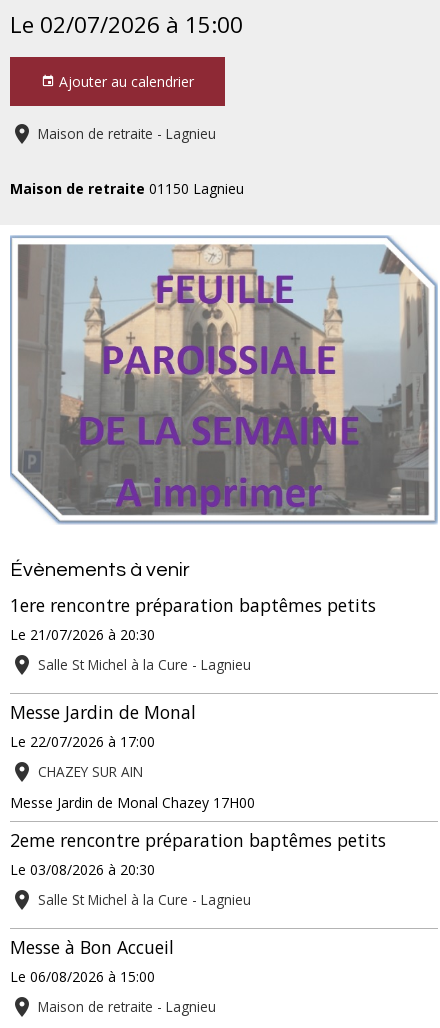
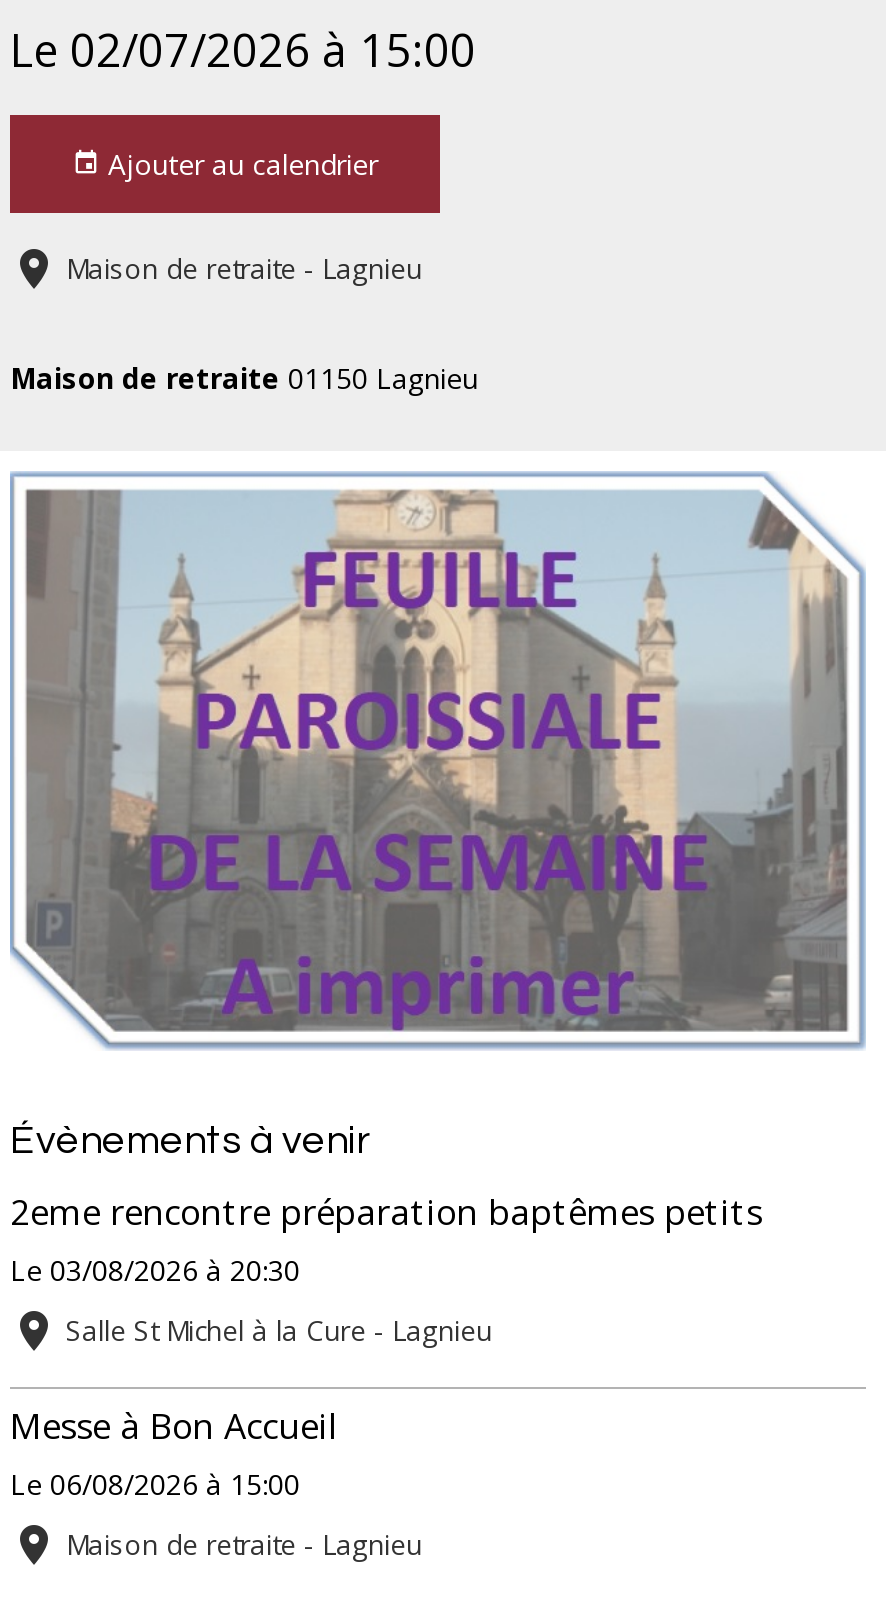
- 1ere rencontre préparation baptêmes petits
- Le 21/07/2026 à 20:30
- Salle St Michel à la Cure - Lagnieu
- Messe Jardin de Monal
- Le 22/07/2026 à 17:00
- CHAZEY SUR AIN
- Messe Jardin de Monal Chazey 17H00
